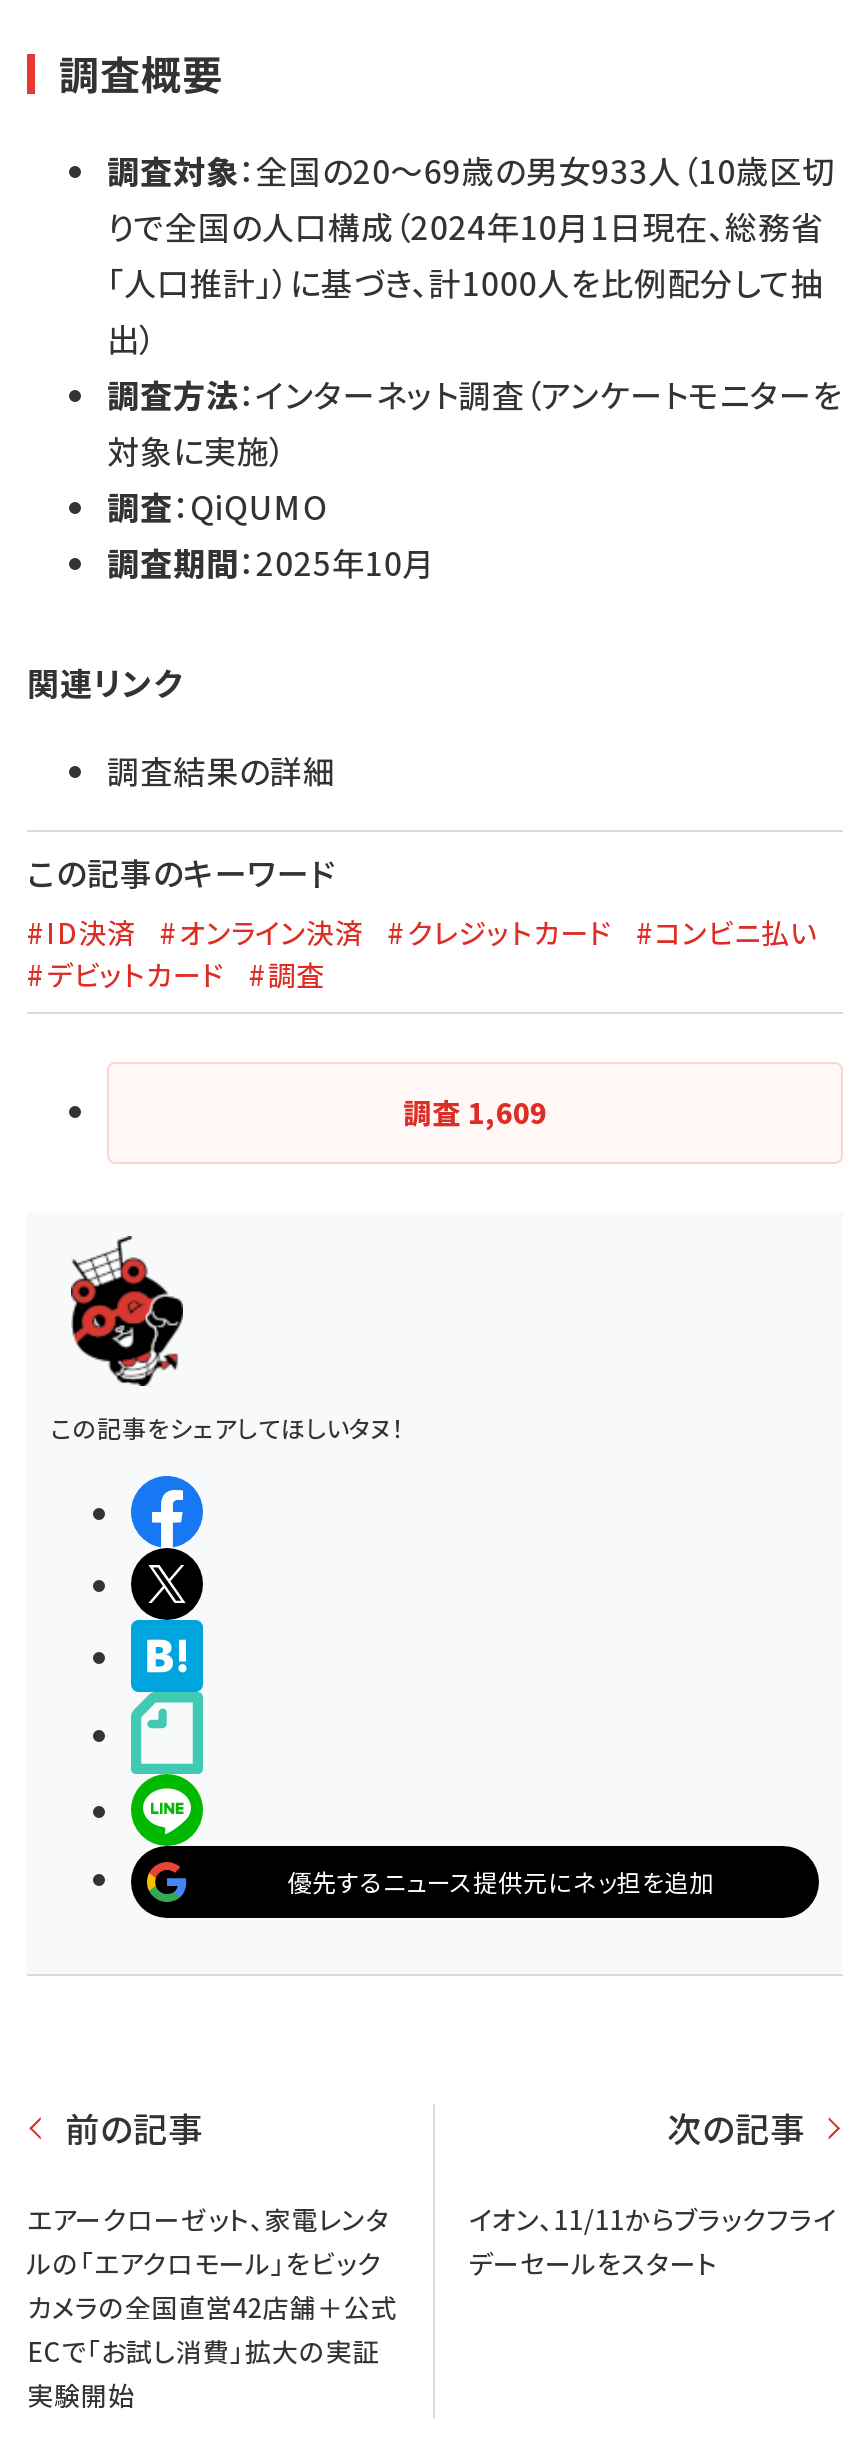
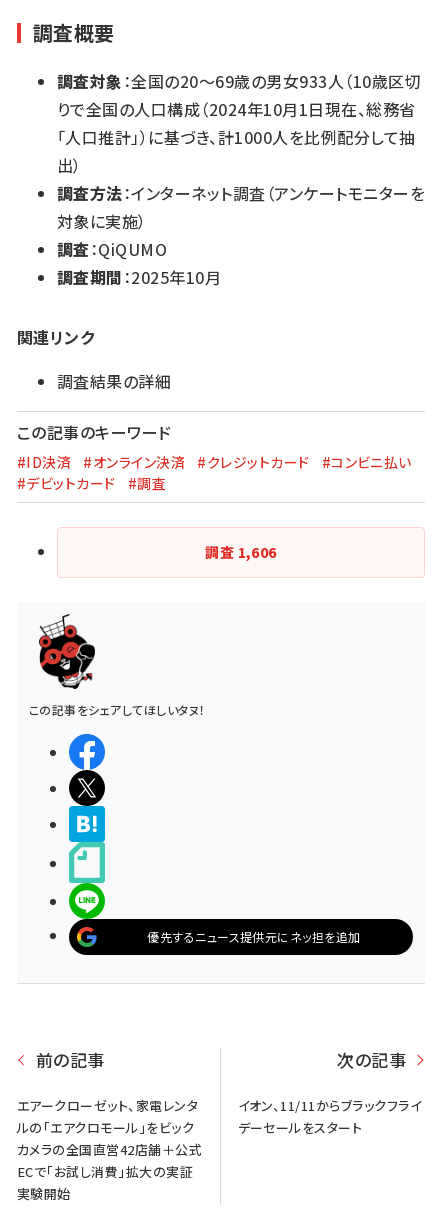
- 調査1,609
+ 調査1,606
